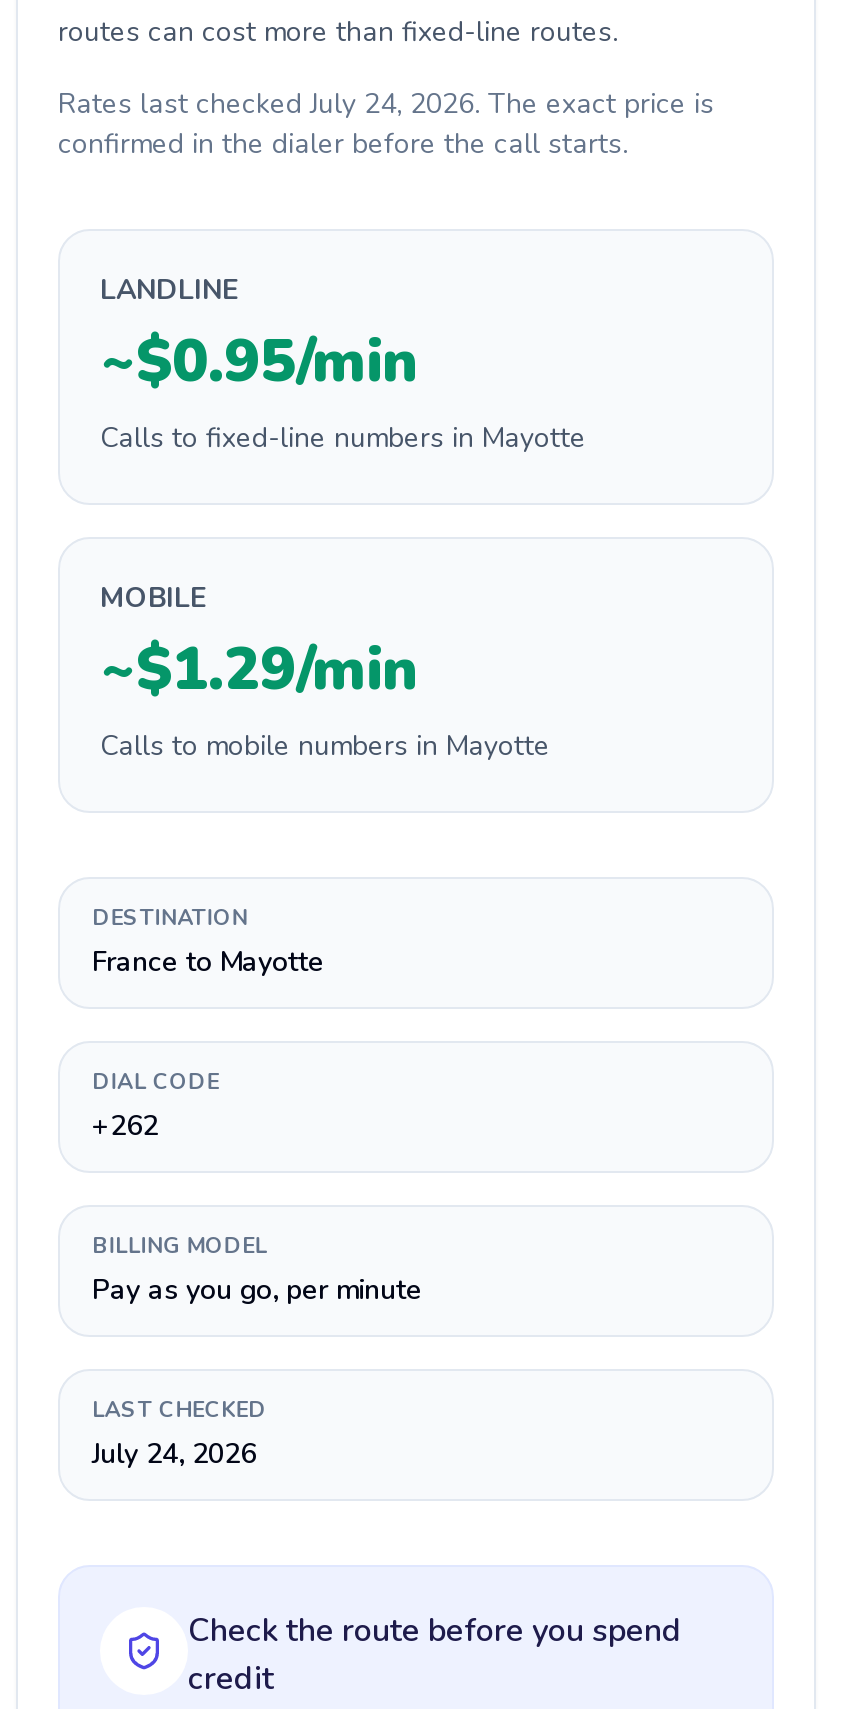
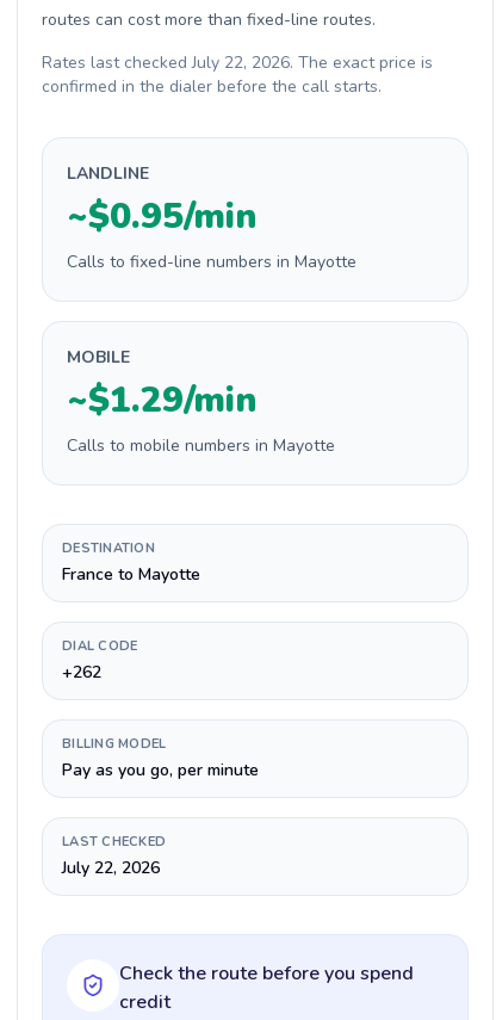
- Rates last checked July 24, 2026. The exact price is
+ Rates last checked July 22, 2026. The exact price is

- July 24, 2026
+ July 22, 2026
